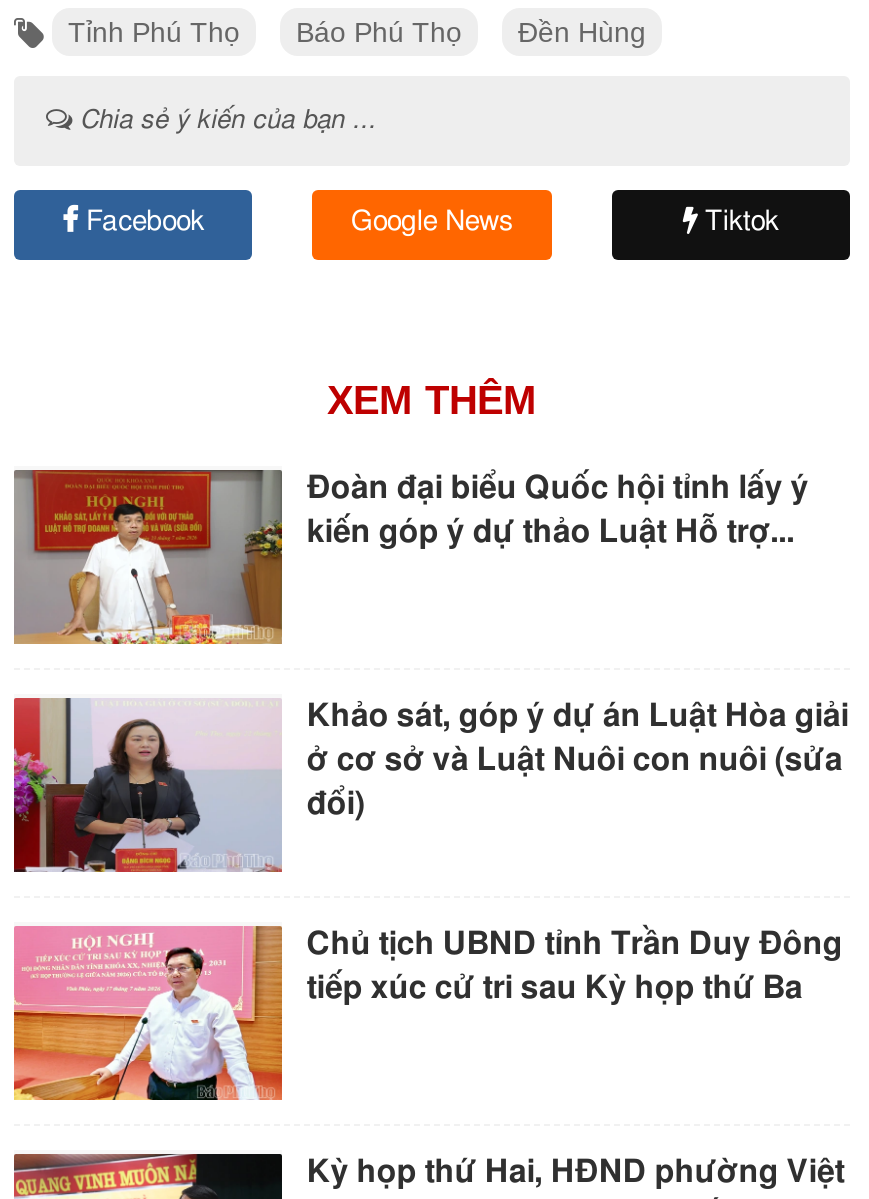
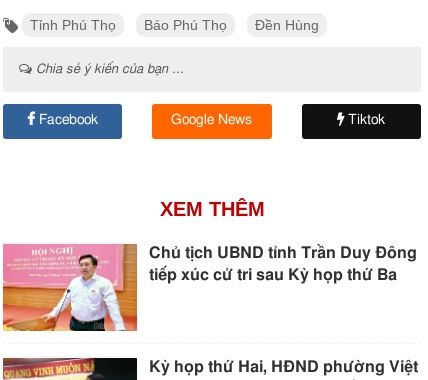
- [image]
- Đoàn đại biểu Quốc hội tỉnh lấy ý
- kiến góp ý dự thảo Luật Hỗ trợ...

- [image]
- Khảo sát, góp ý dự án Luật Hòa giải
- ở cơ sở và Luật Nuôi con nuôi (sửa
- đổi)
